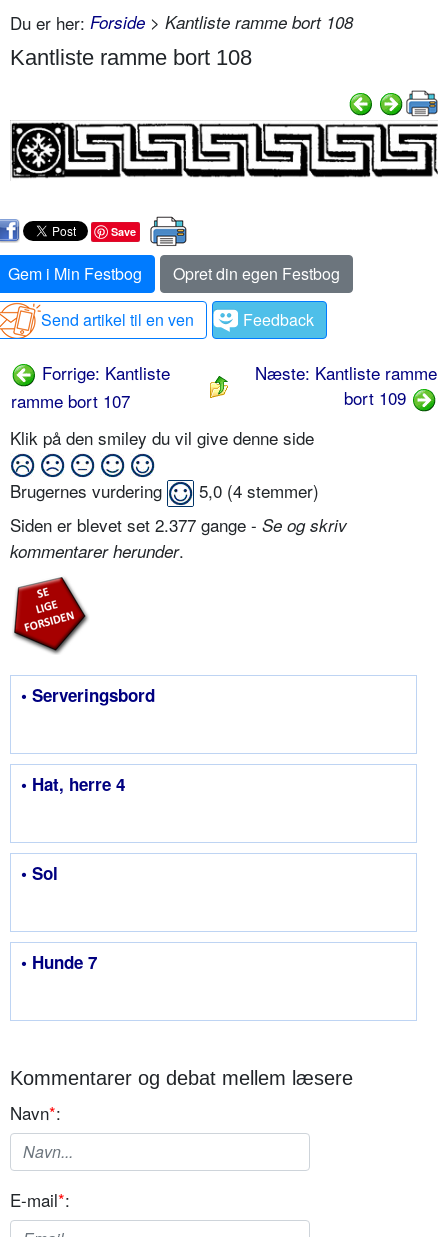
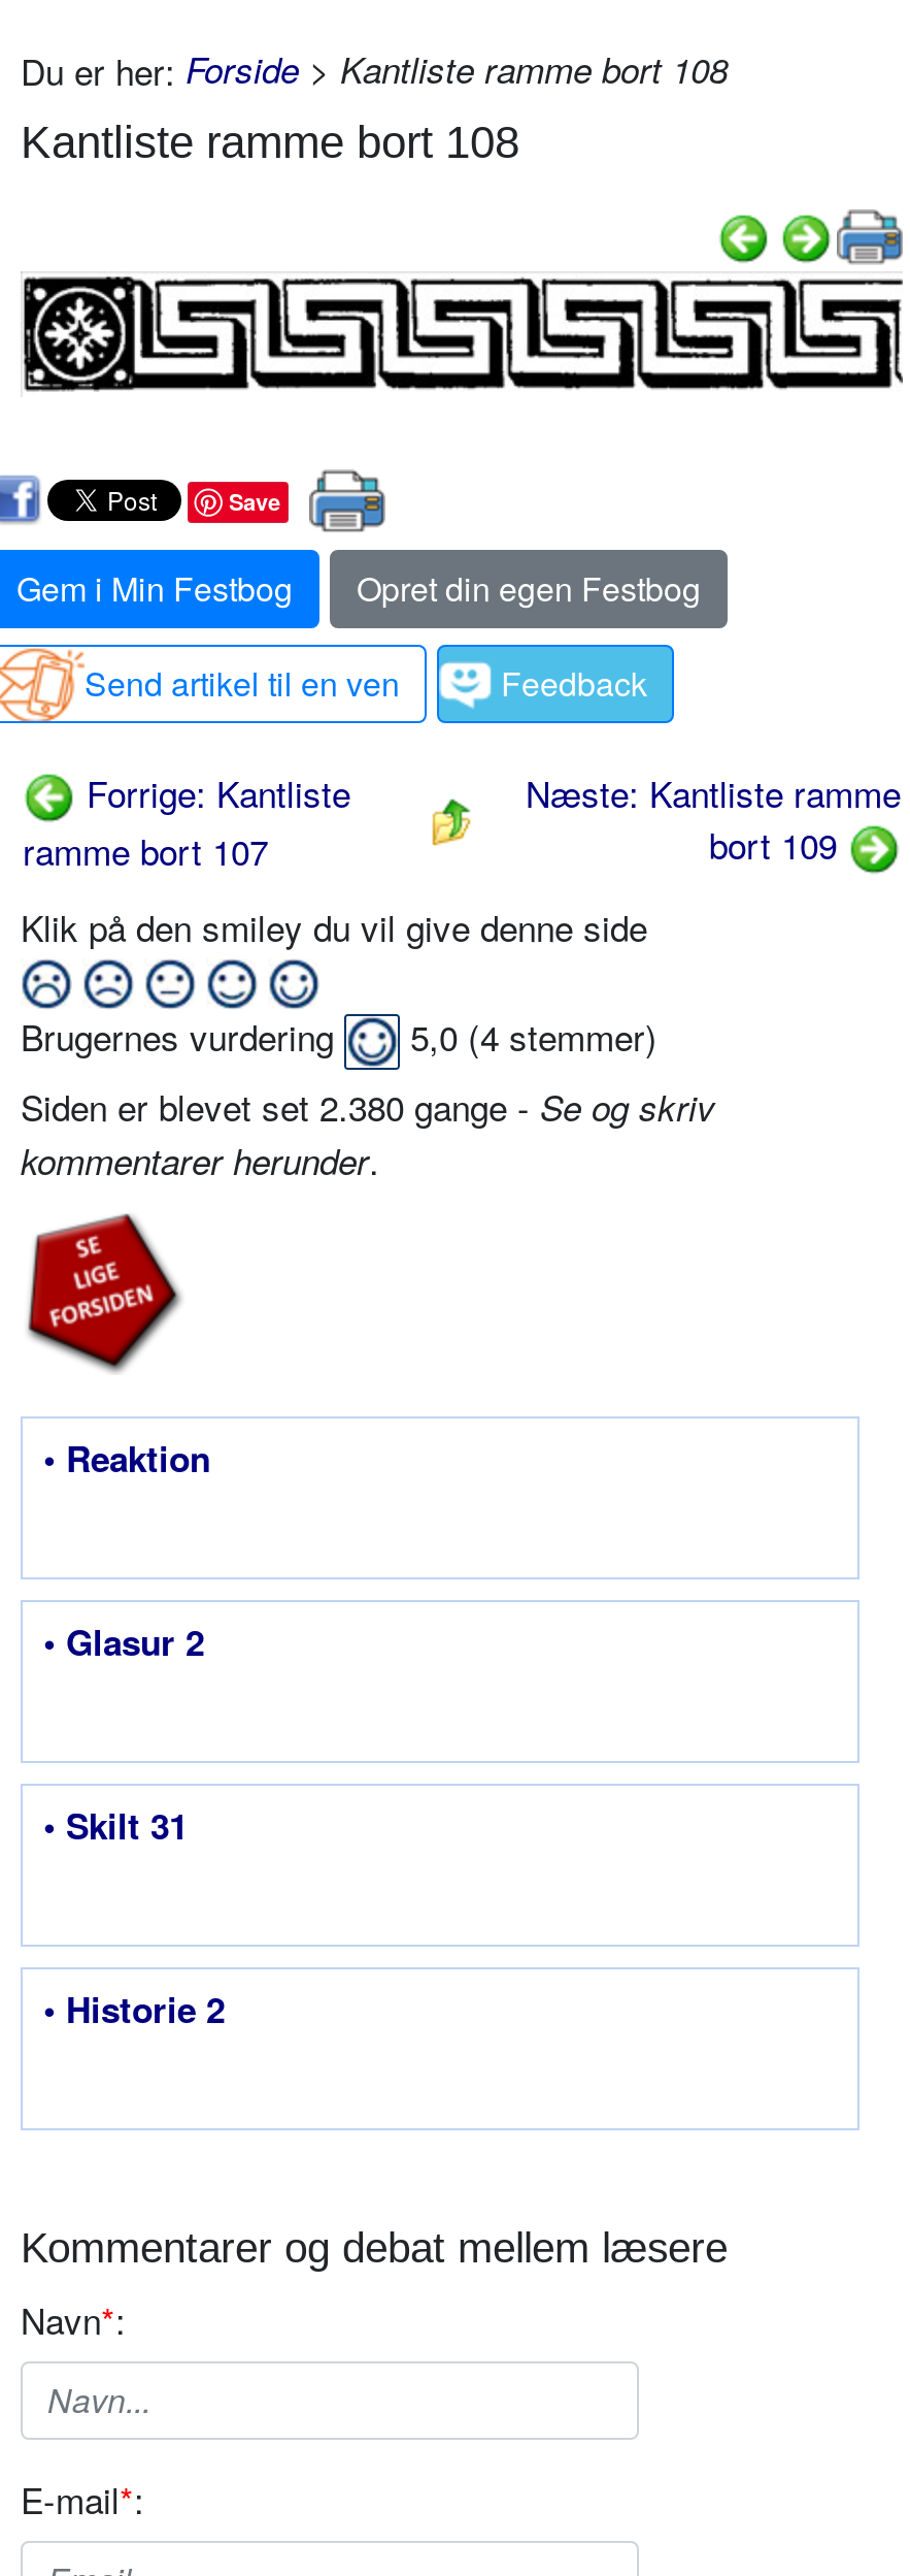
- Siden er blevet set 2.377 gange - Se og skriv
+ Siden er blevet set 2.380 gange - Se og skriv

- • Serveringsbord
+ • Reaktion

- • Hat, herre 4
+ • Glasur 2

- • Sol
+ • Skilt 31

- • Hunde 7
+ • Historie 2
